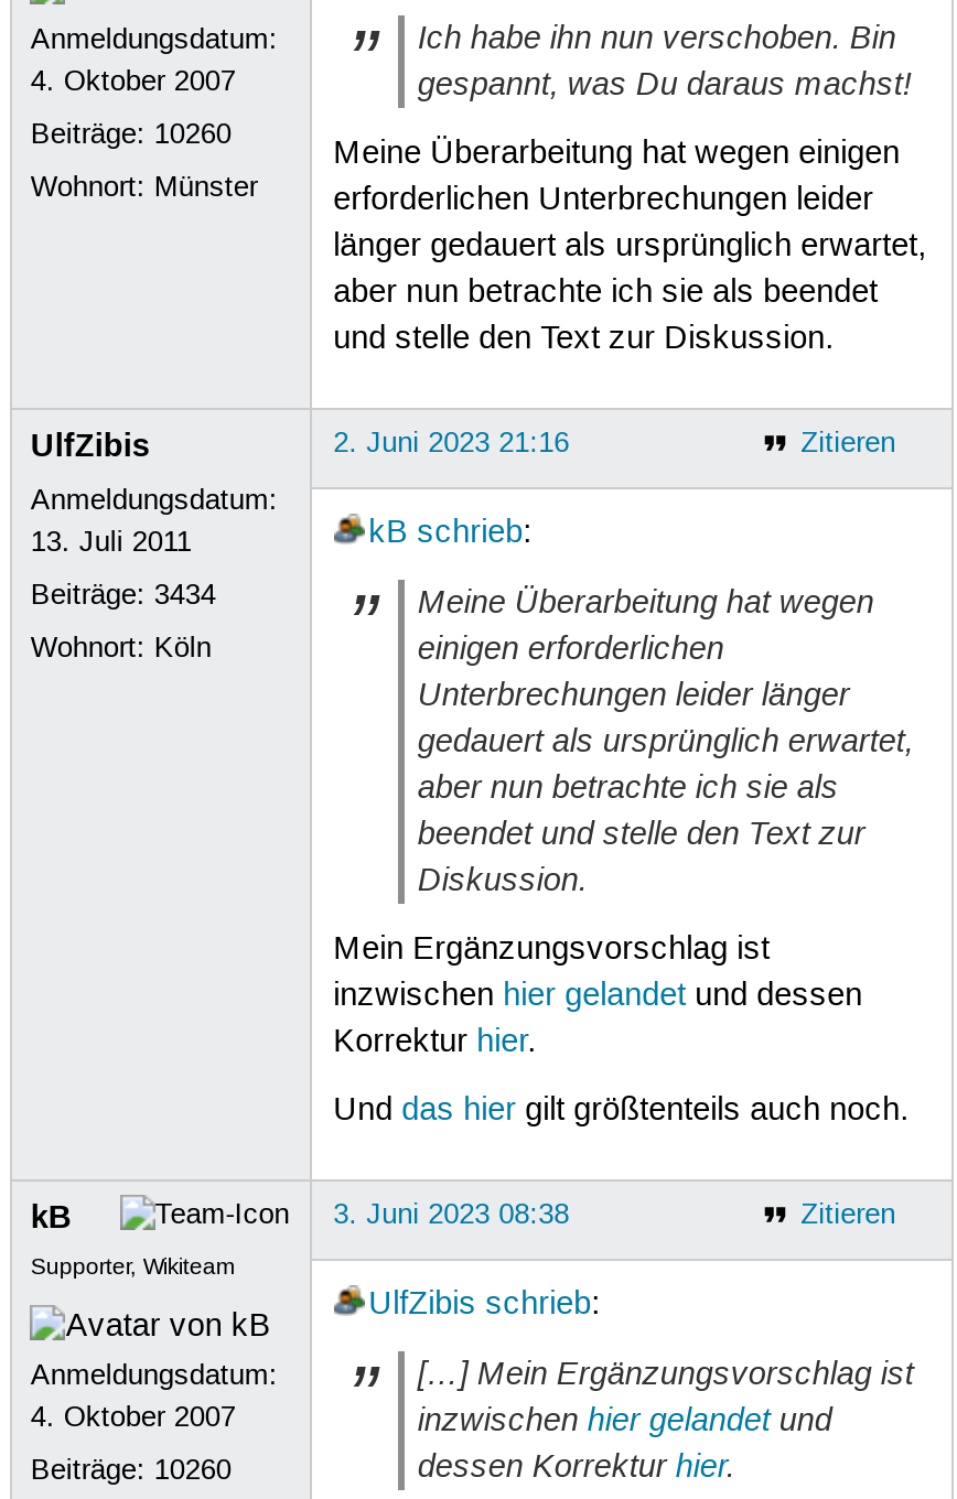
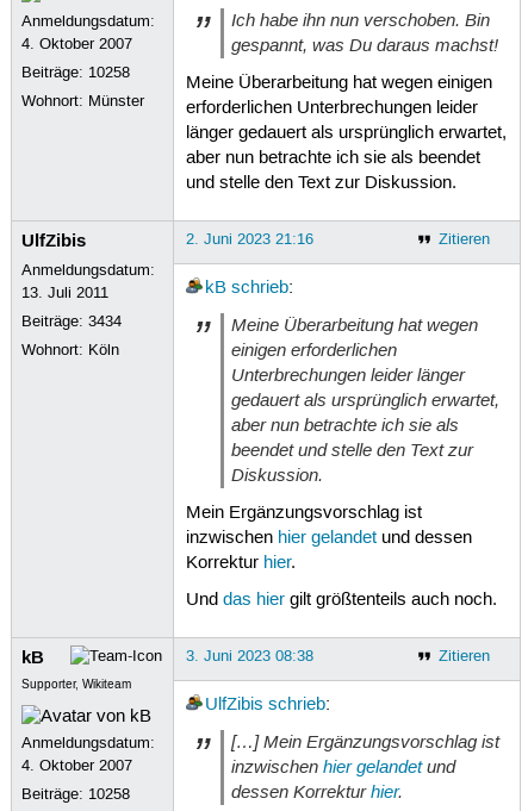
- Beiträge: 10260
+ Beiträge: 10258

- Beiträge: 10260
+ Beiträge: 10258
